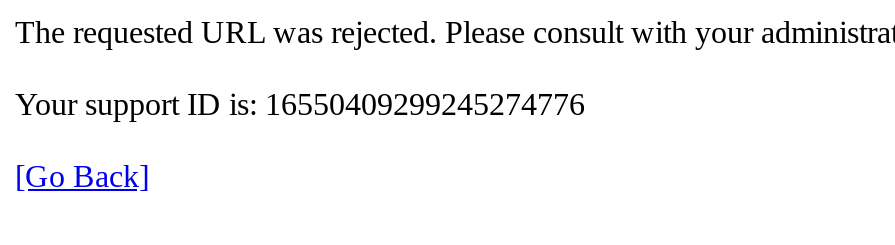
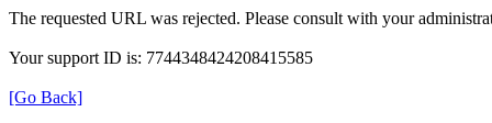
- Your support ID is: 16550409299245274776
+ Your support ID is: 7744348424208415585
